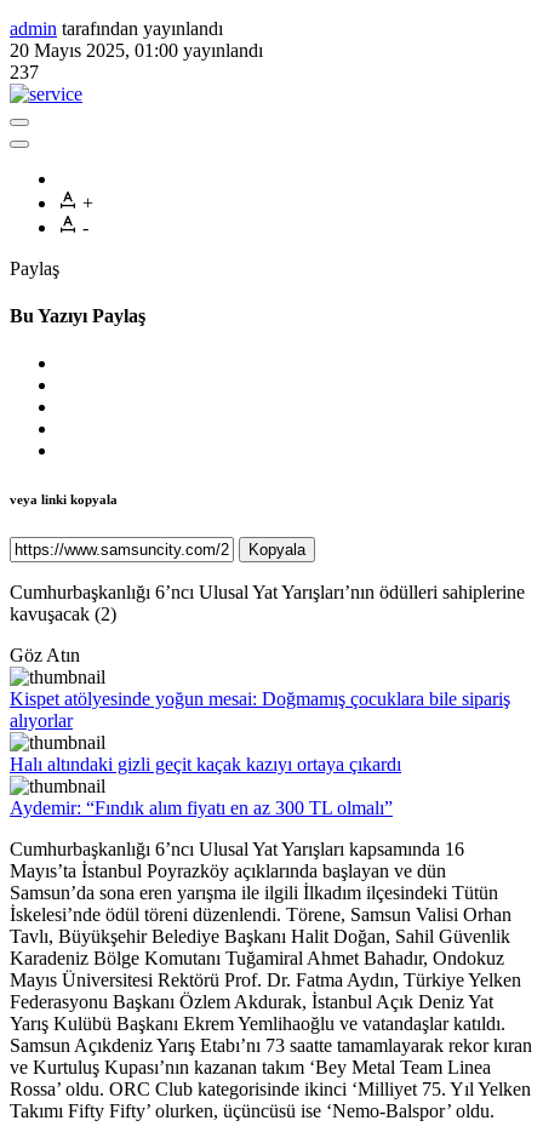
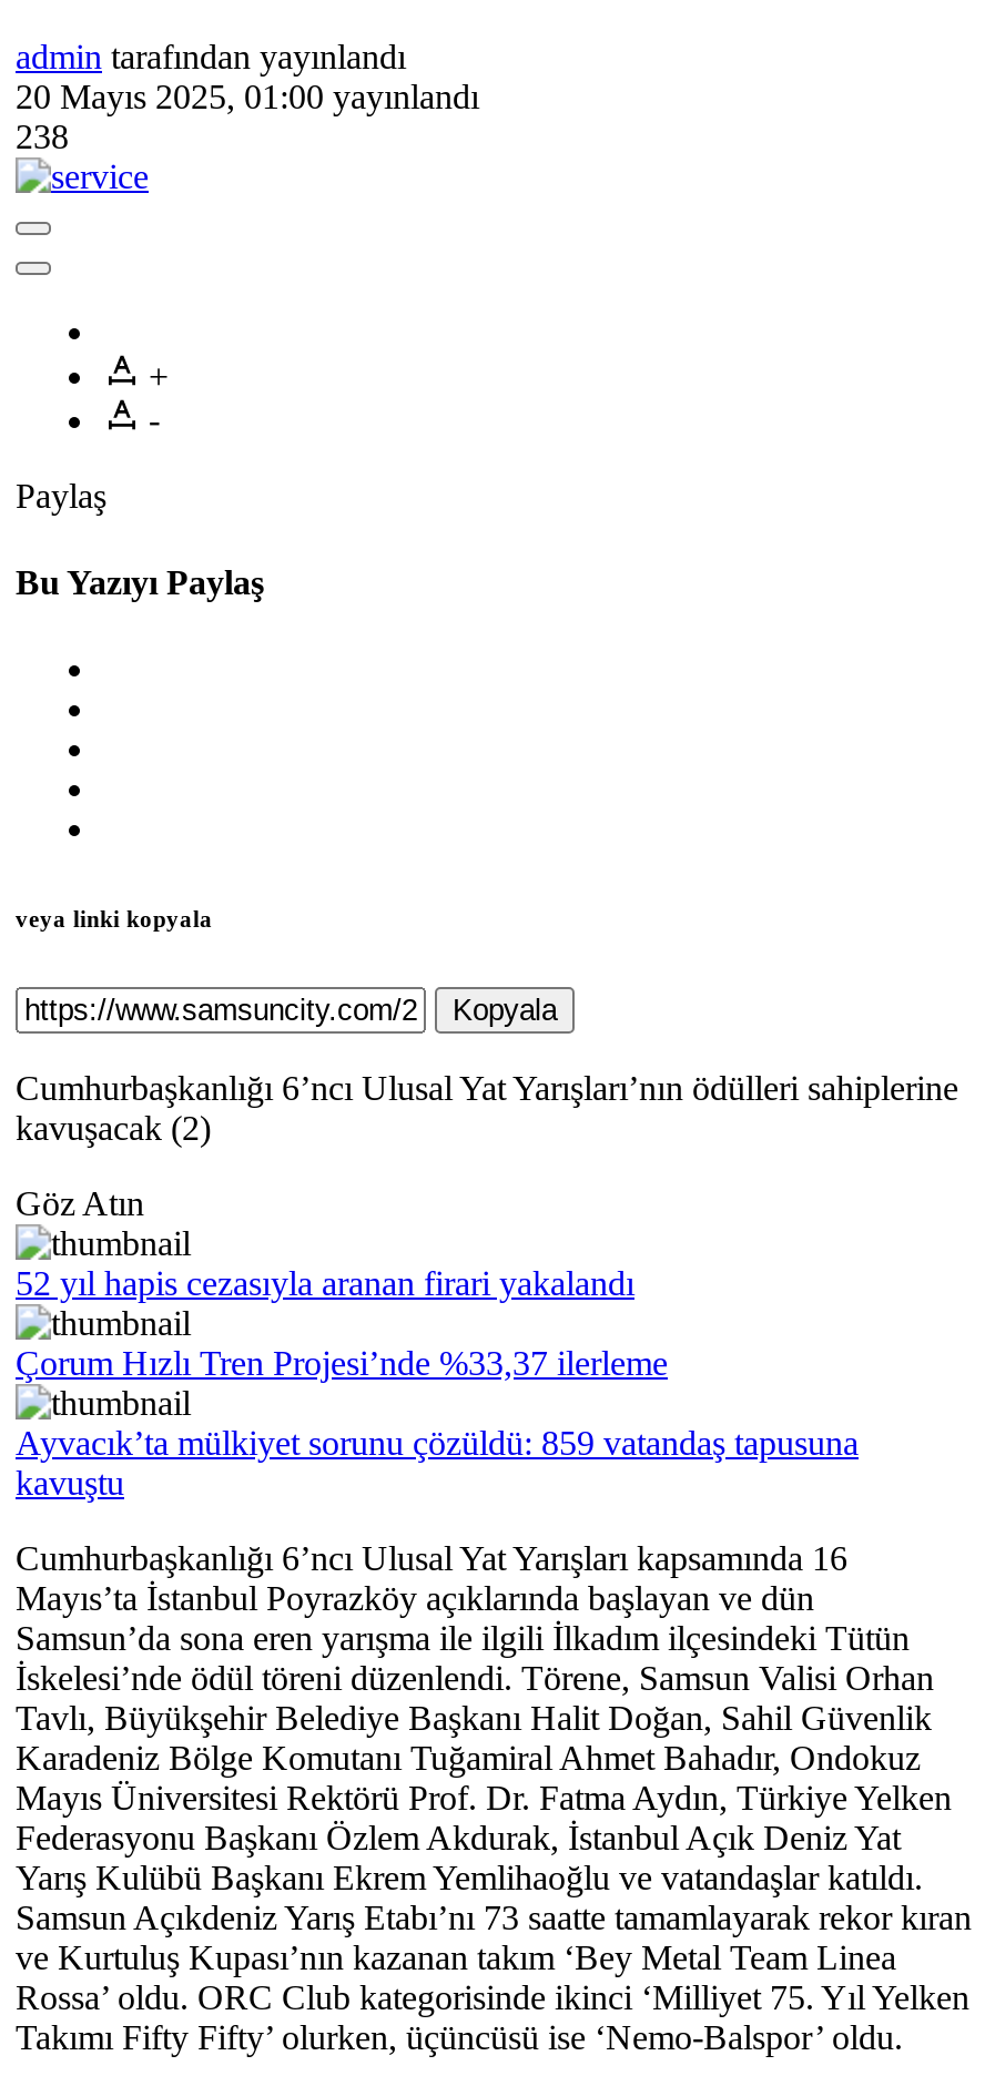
- 237
+ 238

- Kispet atölyesinde yoğun mesai: Doğmamış çocuklara bile sipariş
- alıyorlar
+ 52 yıl hapis cezasıyla aranan firari yakalandı

- Halı altındaki gizli geçit kaçak kazıyı ortaya çıkardı
+ Çorum Hızlı Tren Projesi’nde %33,37 ilerleme

- Aydemir: “Fındık alım fiyatı en az 300 TL olmalı”
+ Ayvacık’ta mülkiyet sorunu çözüldü: 859 vatandaş tapusuna
+ kavuştu
